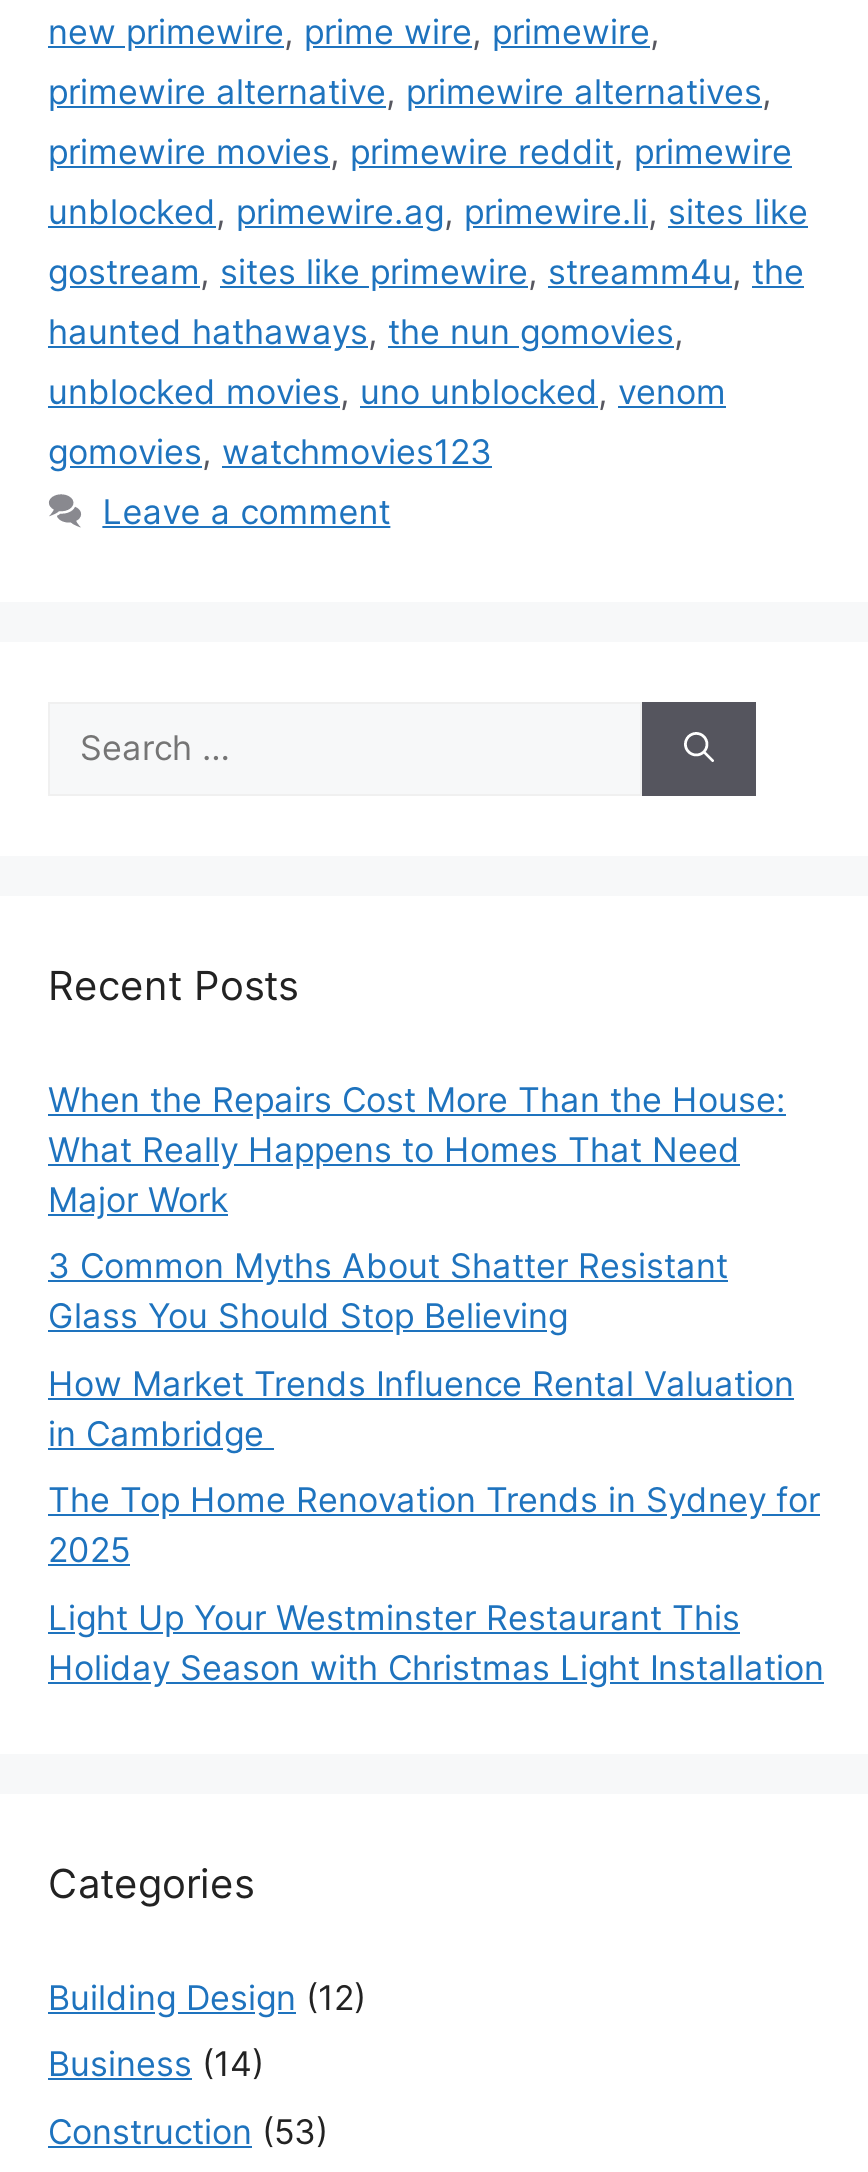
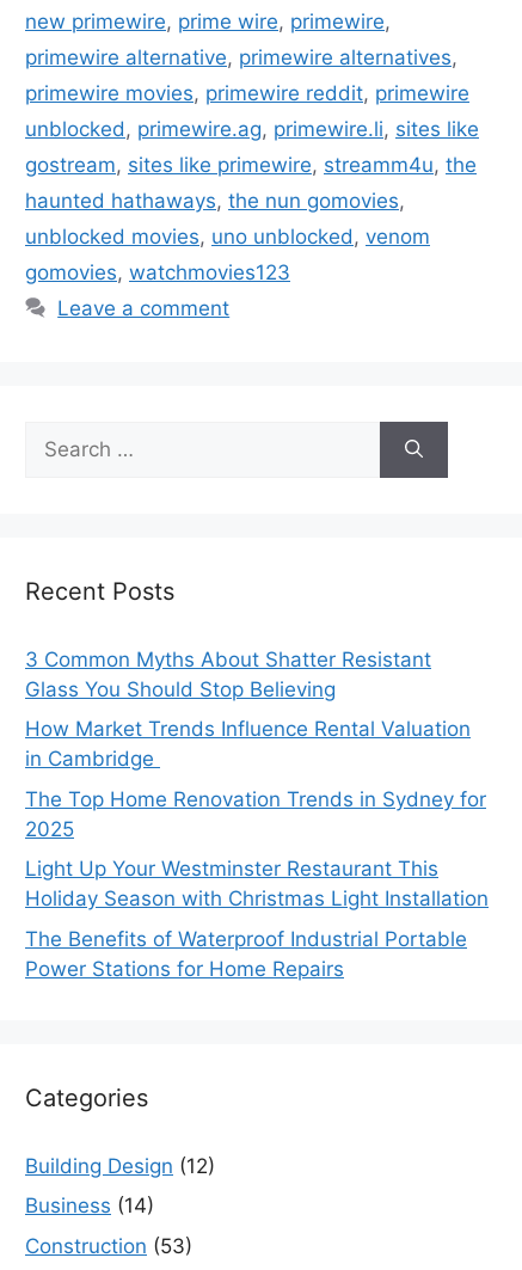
- When the Repairs Cost More Than the House:
- What Really Happens to Homes That Need
- Major Work

moved up: 3 Common Myths About Shatter Resistant | Glass You Should Stop Believing | How Market Trends Influence Rental Valuation | in Cambridge | The Top Home Renovation Trends in Sydney for | 2025 | Light Up Your Westminster Restaurant This | Holiday Season with Christmas Light Installation

+ The Benefits of Waterproof Industrial Portable
+ Power Stations for Home Repairs
